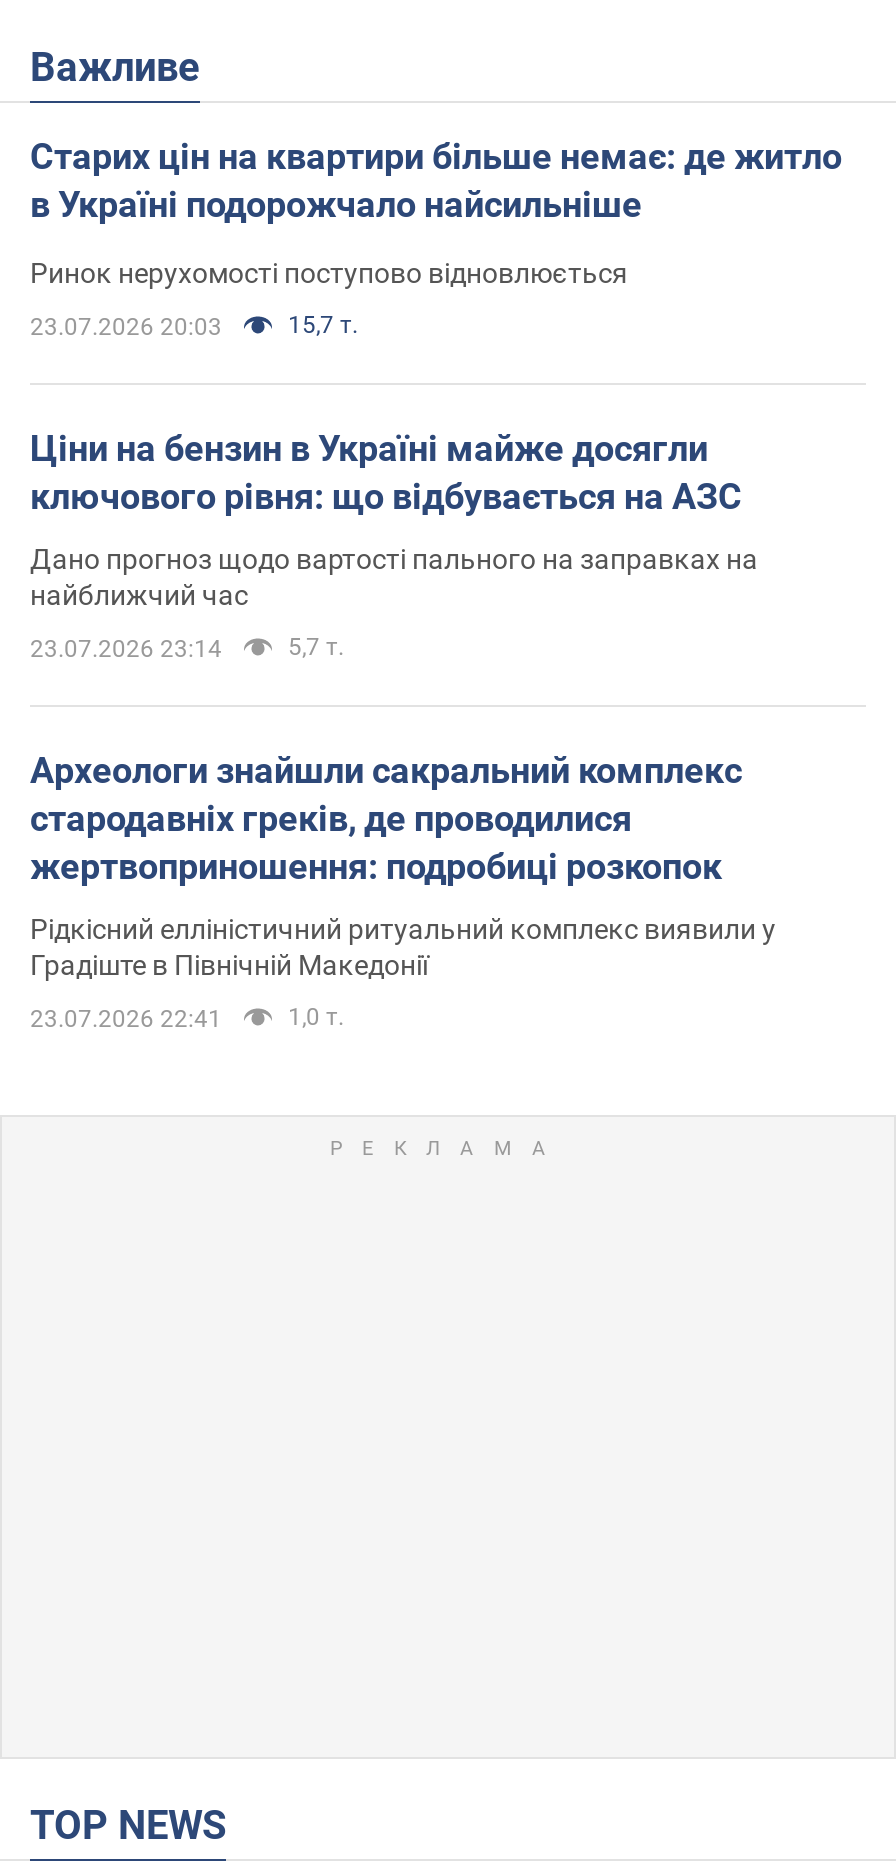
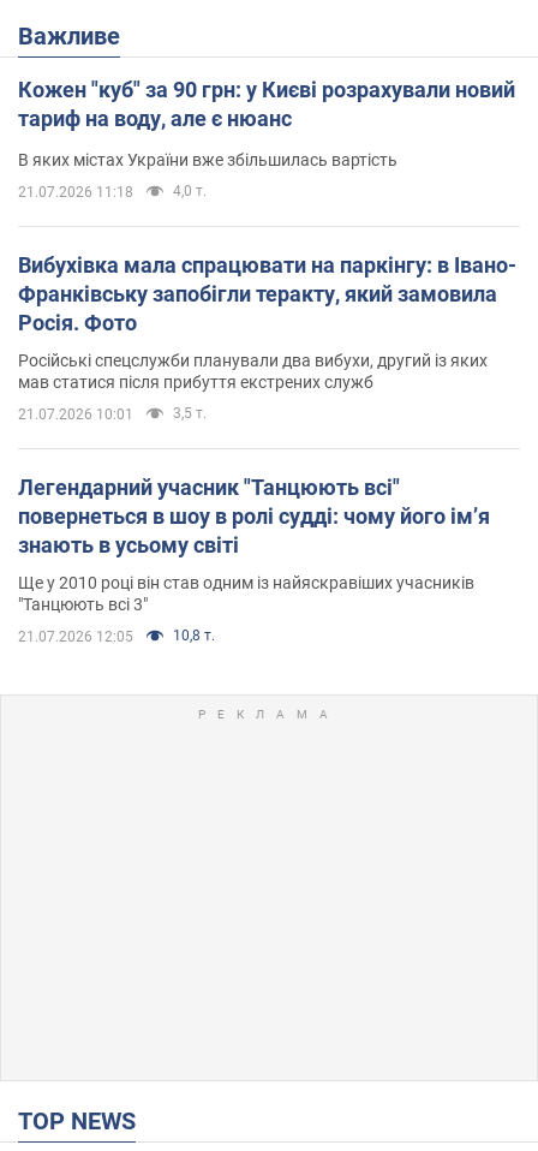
- Старих цін на квартири більше немає: де житло
- в Україні подорожчало найсильніше
+ Кожен "куб" за 90 грн: у Києві розрахували новий
+ тариф на воду, але є нюанс

- Ринок нерухомості поступово відновлюється
+ В яких містах України вже збільшилась вартість

- 23.07.2026 20:03
- 15,7 т.
+ 21.07.2026 11:18
+ 4,0 т.

- Ціни на бензин в Україні майже досягли
- ключового рівня: що відбувається на АЗС
+ Вибухівка мала спрацювати на паркінгу: в Івано-
+ Франківську запобігли теракту, який замовила
+ Росія. Фото

- Дано прогноз щодо вартості пального на заправках на
- найближчий час
+ Російські спецслужби планували два вибухи, другий із яких
+ мав статися після прибуття екстрених служб

- 23.07.2026 23:14
- 5,7 т.
+ 21.07.2026 10:01
+ 3,5 т.

- Археологи знайшли сакральний комплекс
- стародавніх греків, де проводилися
- жертвоприношення: подробиці розкопок
+ Легендарний учасник "Танцюють всі"
+ повернеться в шоу в ролі судді: чому його імʼя
+ знають в усьому світі

- Рідкісний елліністичний ритуальний комплекс виявили у
- Градіште в Північній Македонії
+ Ще у 2010 році він став одним із найяскравіших учасників
+ "Танцюють всі 3"

- 23.07.2026 22:41
- 1,0 т.
+ 21.07.2026 12:05
+ 10,8 т.
